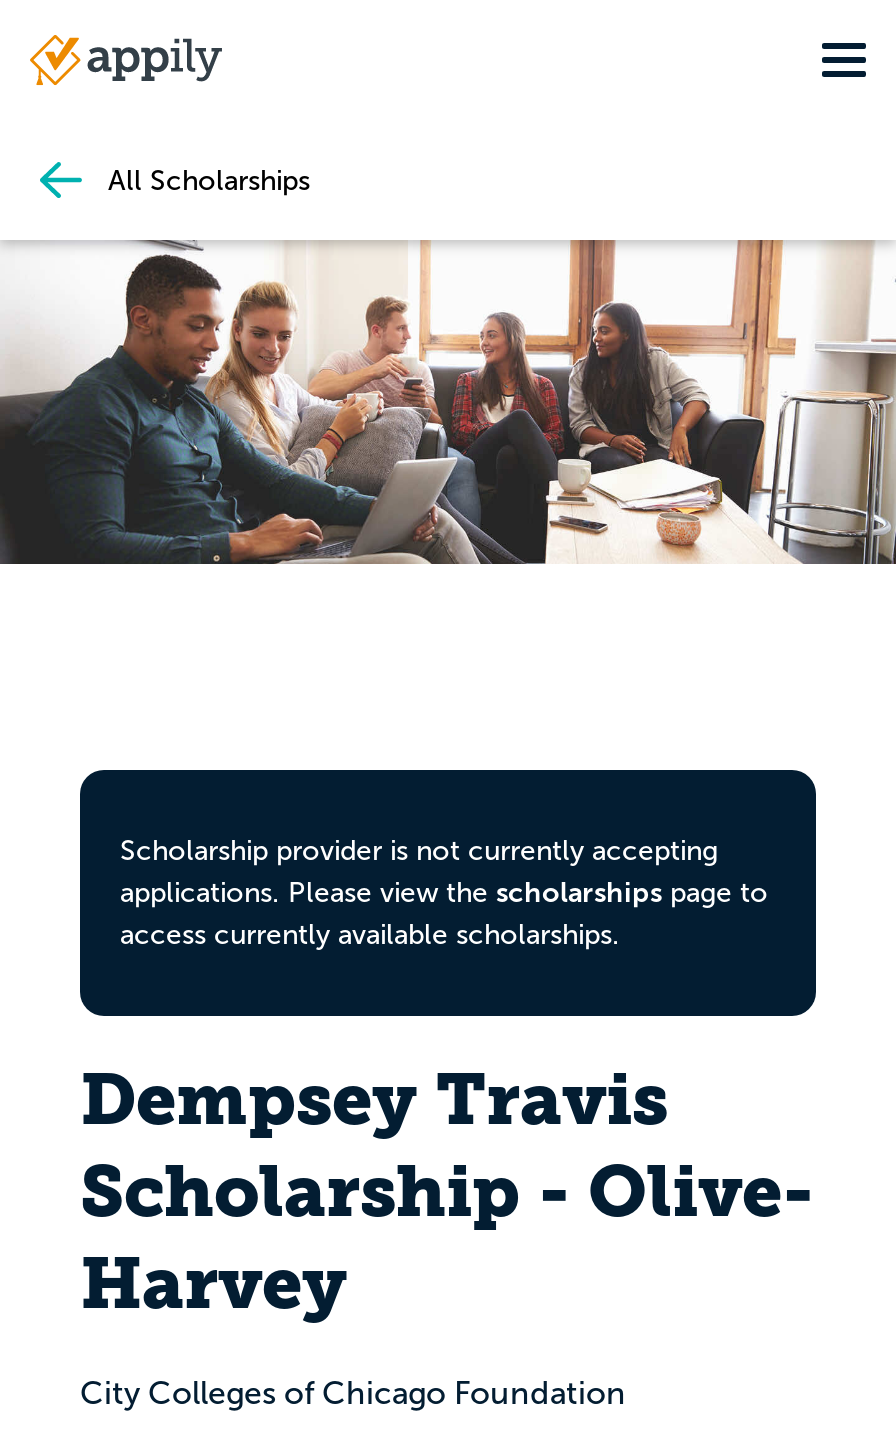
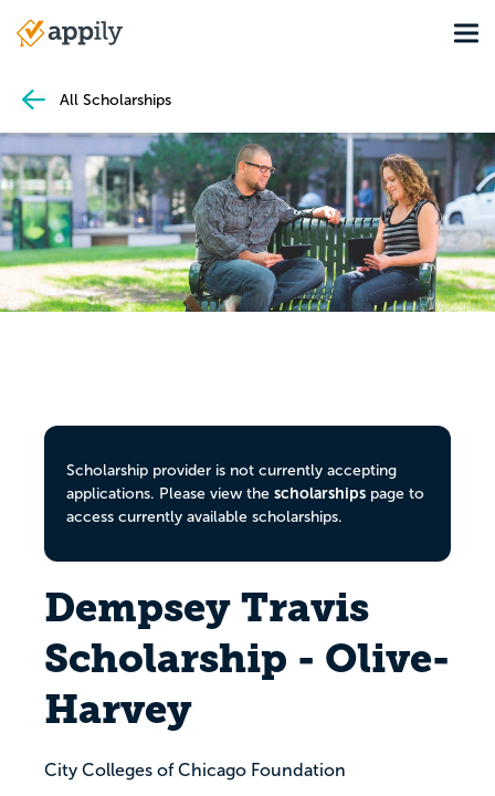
- [image]
+ [image]
